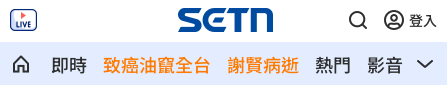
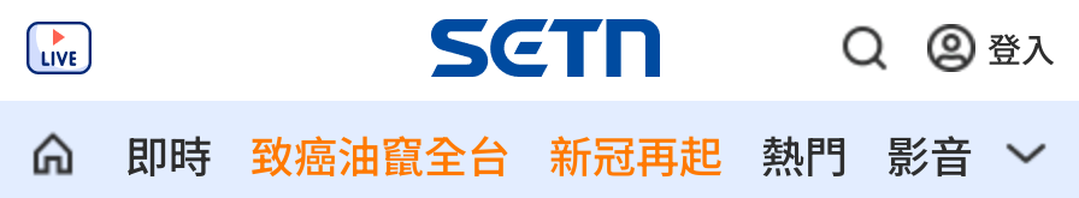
- 謝賢病逝
+ 新冠再起
